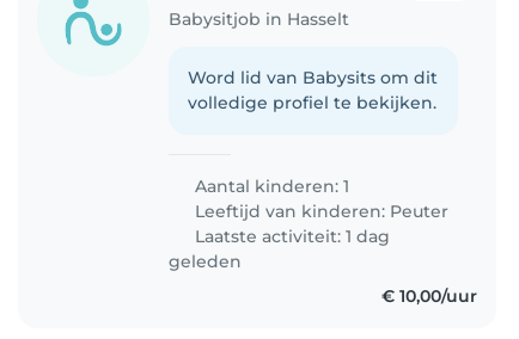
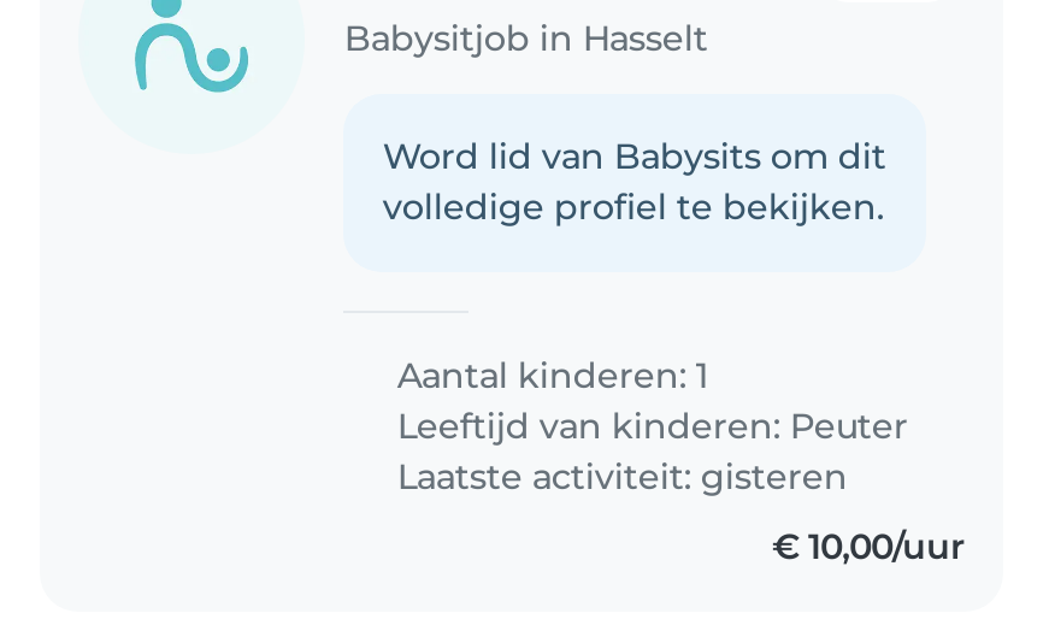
- Laatste activiteit: 1 dag
- geleden
+ Laatste activiteit: gisteren
